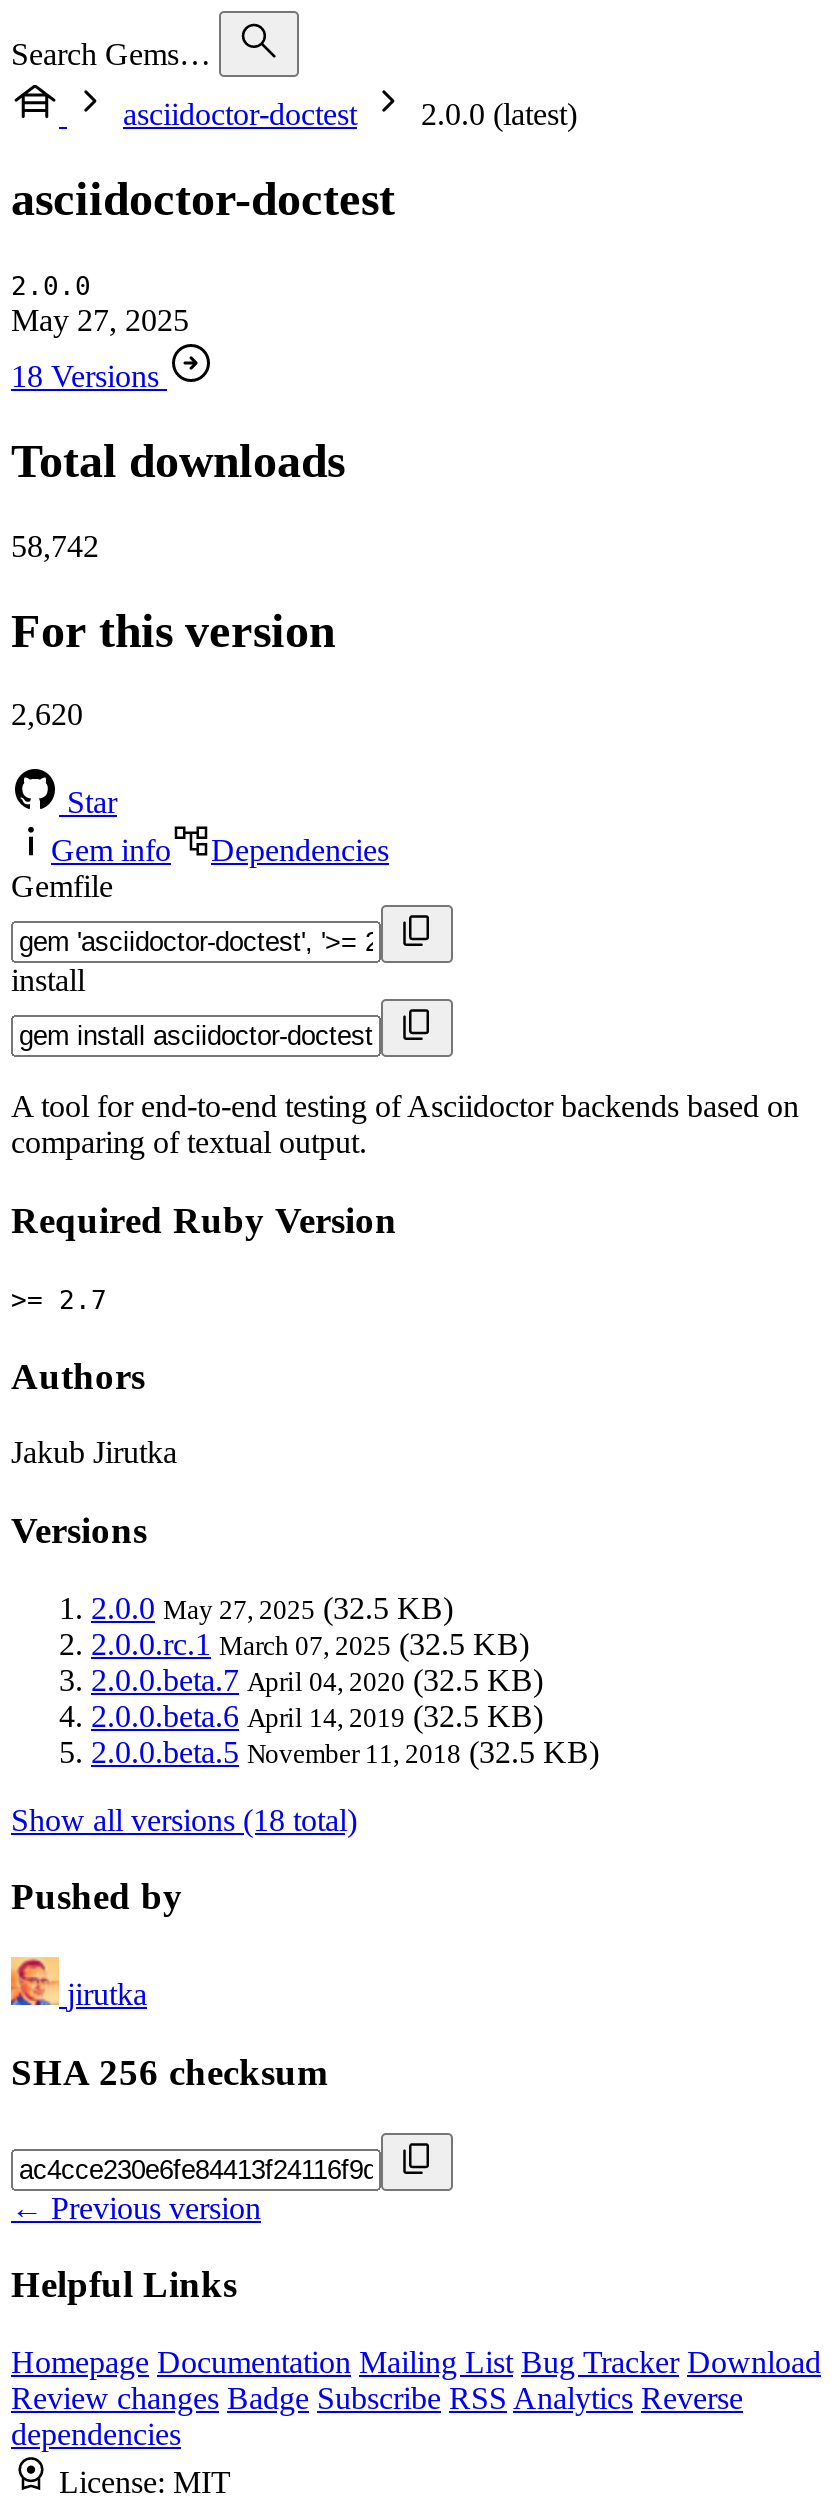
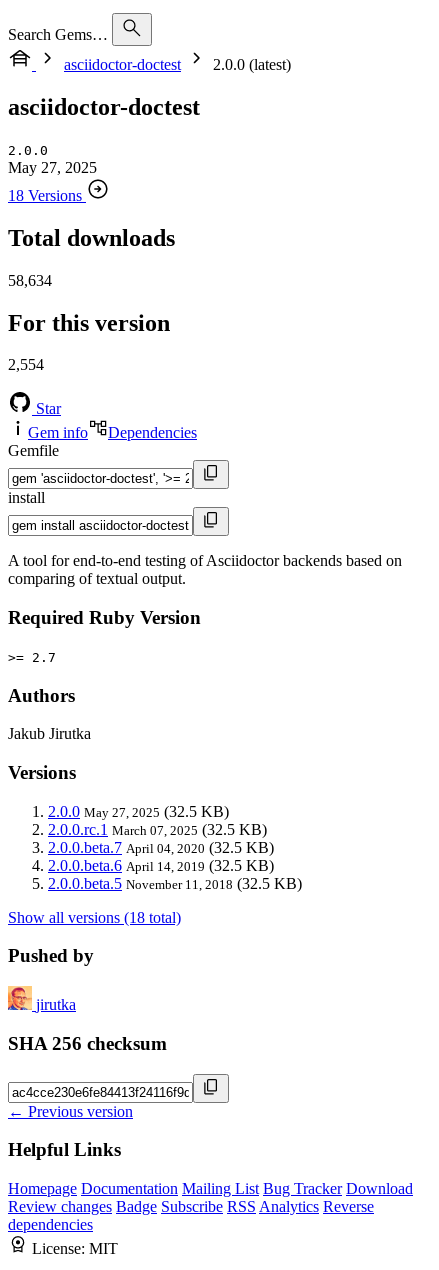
- 58,742
+ 58,634

- 2,620
+ 2,554
